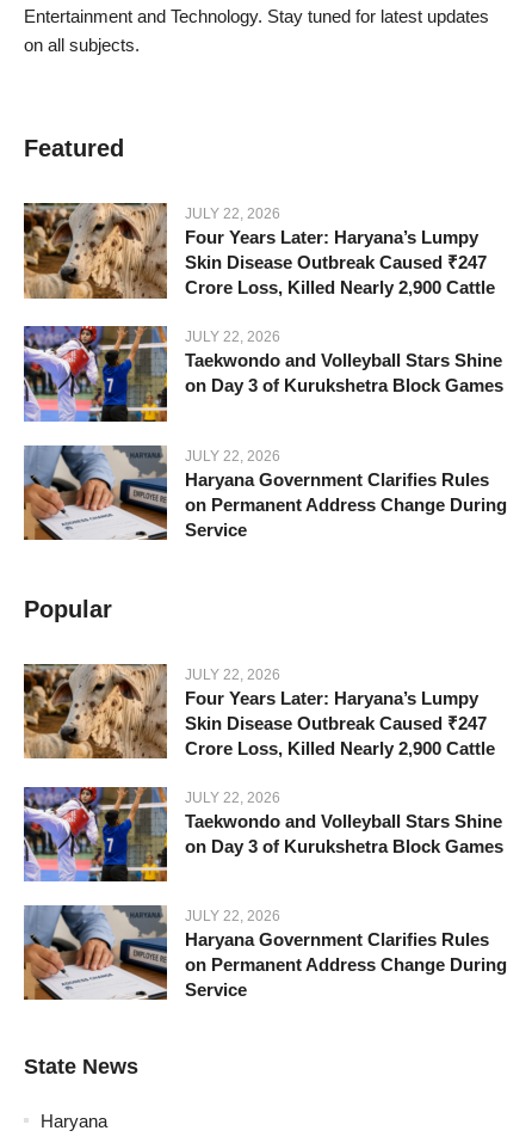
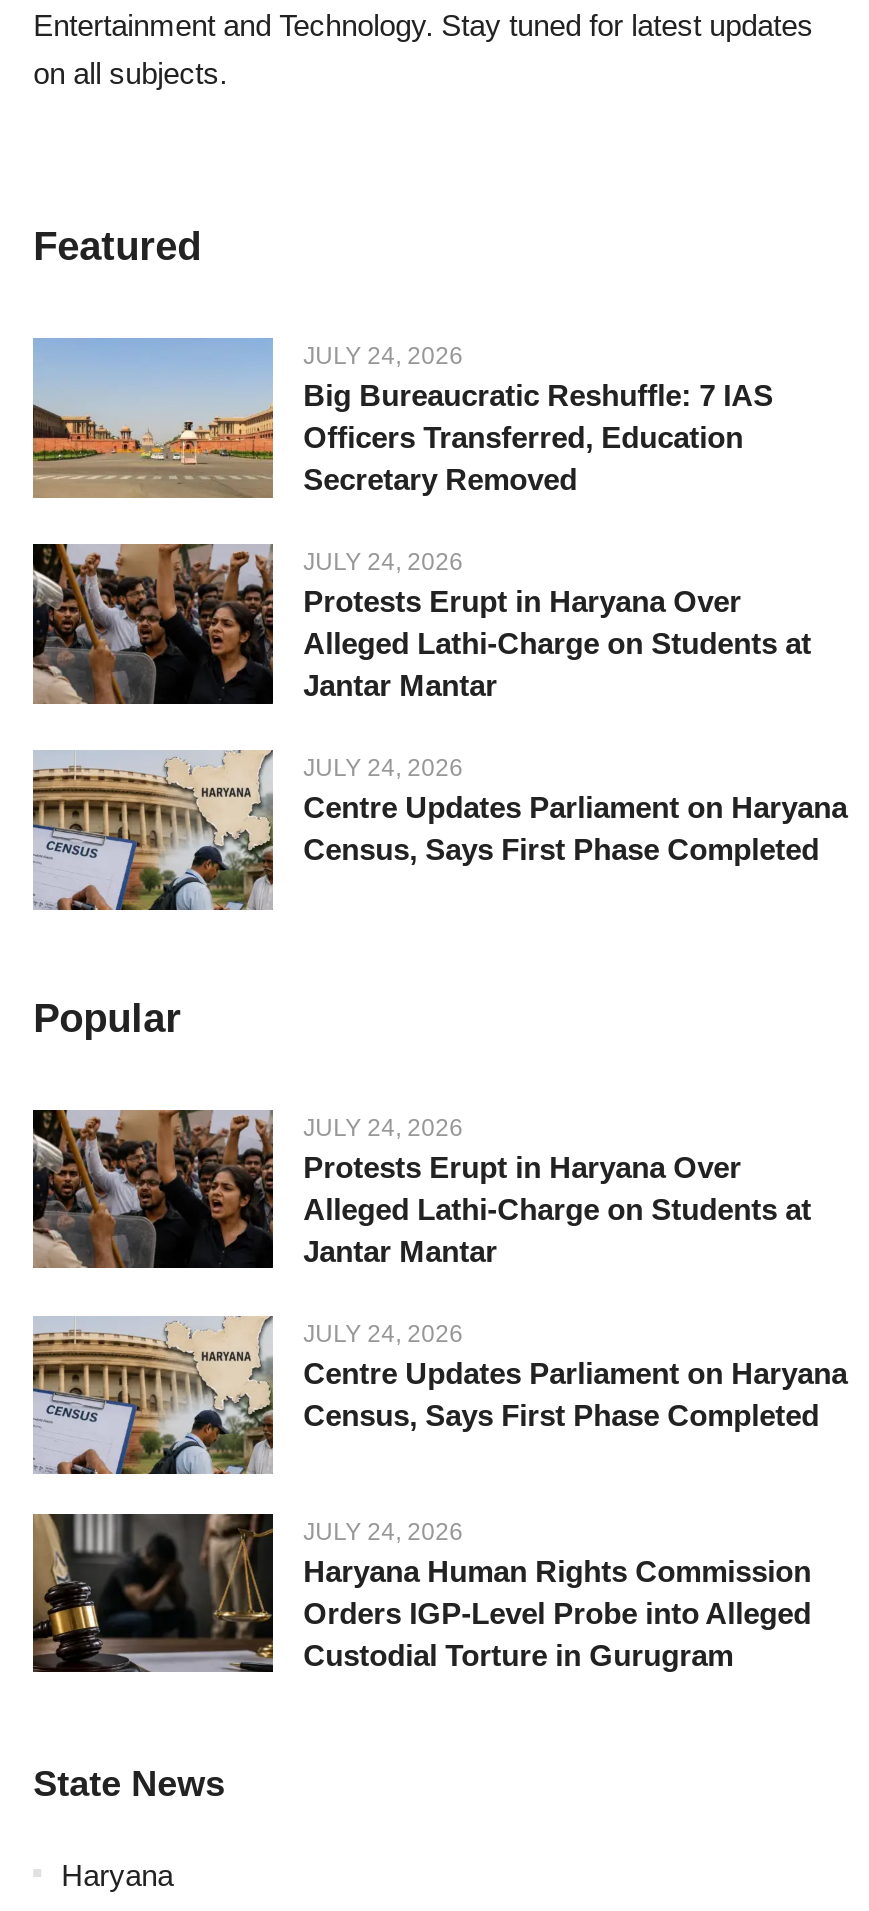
- [image]
- JULY 22, 2026
- Four Years Later: Haryana’s Lumpy
- Skin Disease Outbreak Caused ₹247
- Crore Loss, Killed Nearly 2,900 Cattle
+ [image]
+ JULY 24, 2026
+ Big Bureaucratic Reshuffle: 7 IAS
+ Officers Transferred, Education
+ Secretary Removed

- [image]
- JULY 22, 2026
- Taekwondo and Volleyball Stars Shine
- on Day 3 of Kurukshetra Block Games
+ [image]
+ JULY 24, 2026
+ Protests Erupt in Haryana Over
+ Alleged Lathi-Charge on Students at
+ Jantar Mantar

- [image]
- JULY 22, 2026
- Haryana Government Clarifies Rules
- on Permanent Address Change During
- Service
+ [image]
+ JULY 24, 2026
+ Centre Updates Parliament on Haryana
+ Census, Says First Phase Completed

- [image]
- JULY 22, 2026
- Four Years Later: Haryana’s Lumpy
- Skin Disease Outbreak Caused ₹247
- Crore Loss, Killed Nearly 2,900 Cattle
+ [image]
+ JULY 24, 2026
+ Protests Erupt in Haryana Over
+ Alleged Lathi-Charge on Students at
+ Jantar Mantar

- [image]
- JULY 22, 2026
- Taekwondo and Volleyball Stars Shine
- on Day 3 of Kurukshetra Block Games
+ [image]
+ JULY 24, 2026
+ Centre Updates Parliament on Haryana
+ Census, Says First Phase Completed

- [image]
- JULY 22, 2026
- Haryana Government Clarifies Rules
- on Permanent Address Change During
- Service
+ [image]
+ JULY 24, 2026
+ Haryana Human Rights Commission
+ Orders IGP-Level Probe into Alleged
+ Custodial Torture in Gurugram
